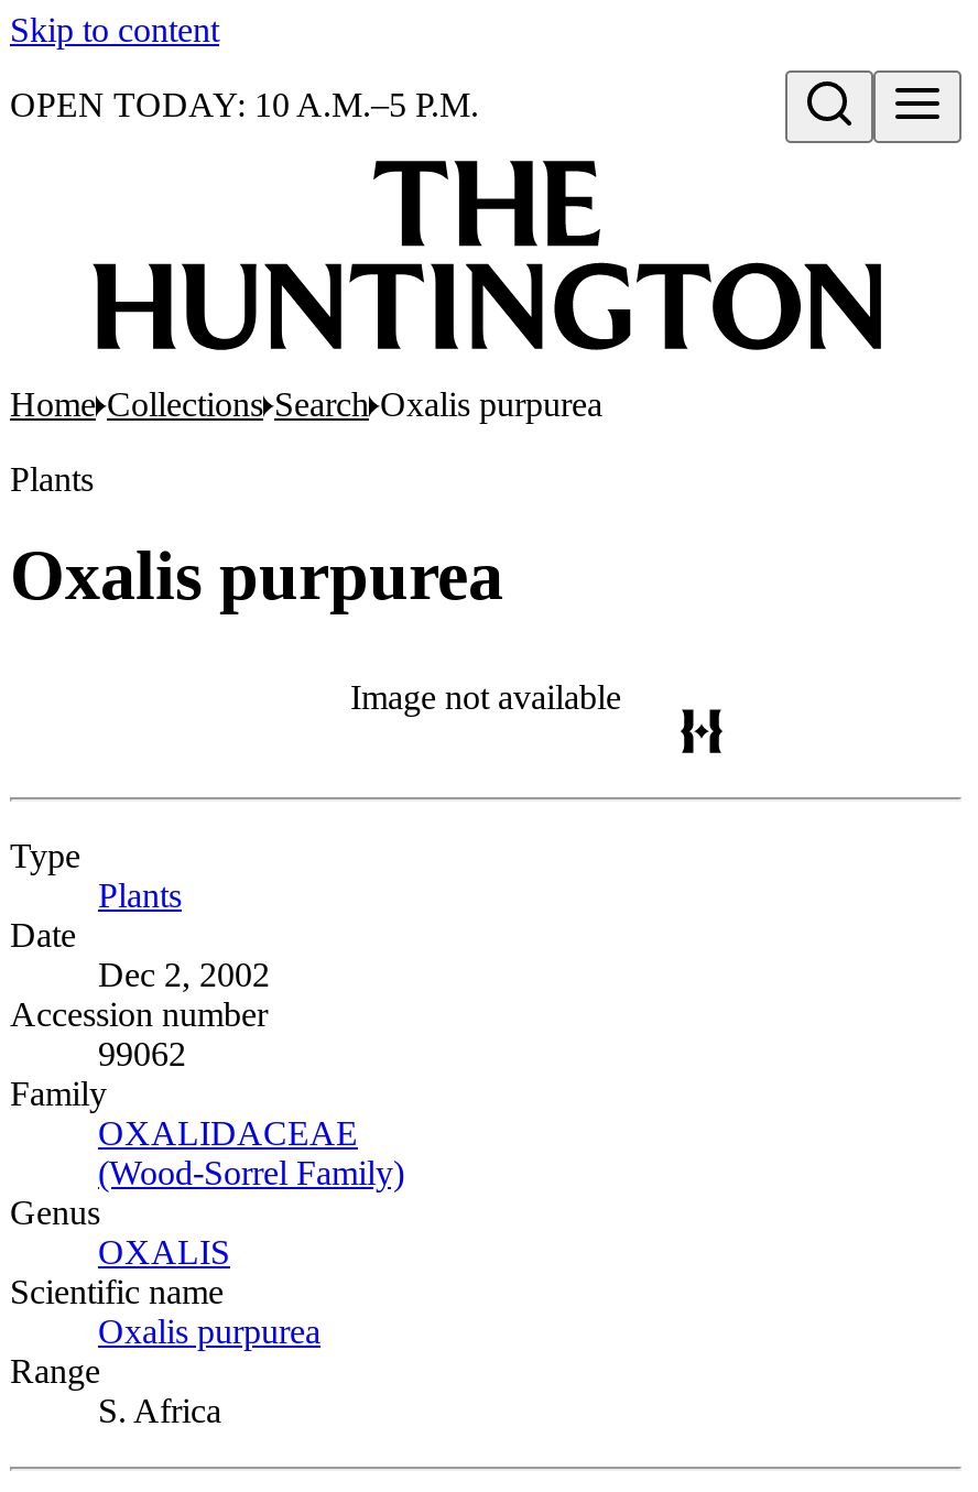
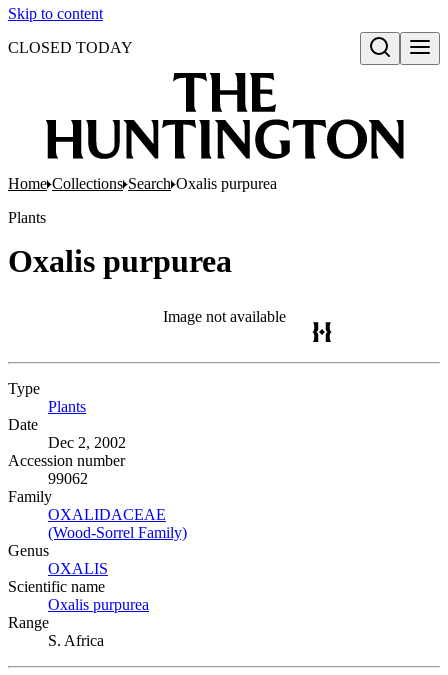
- OPEN TODAY: 10 A.M.–5 P.M.
+ CLOSED TODAY
